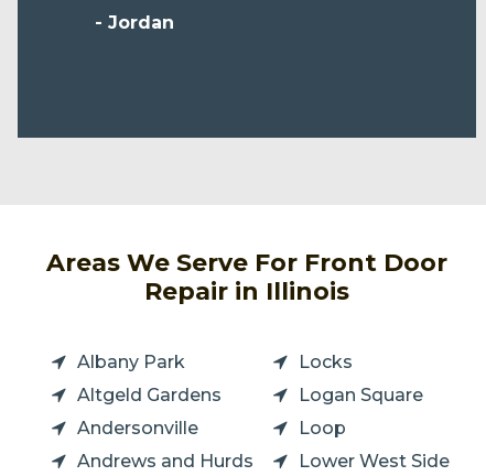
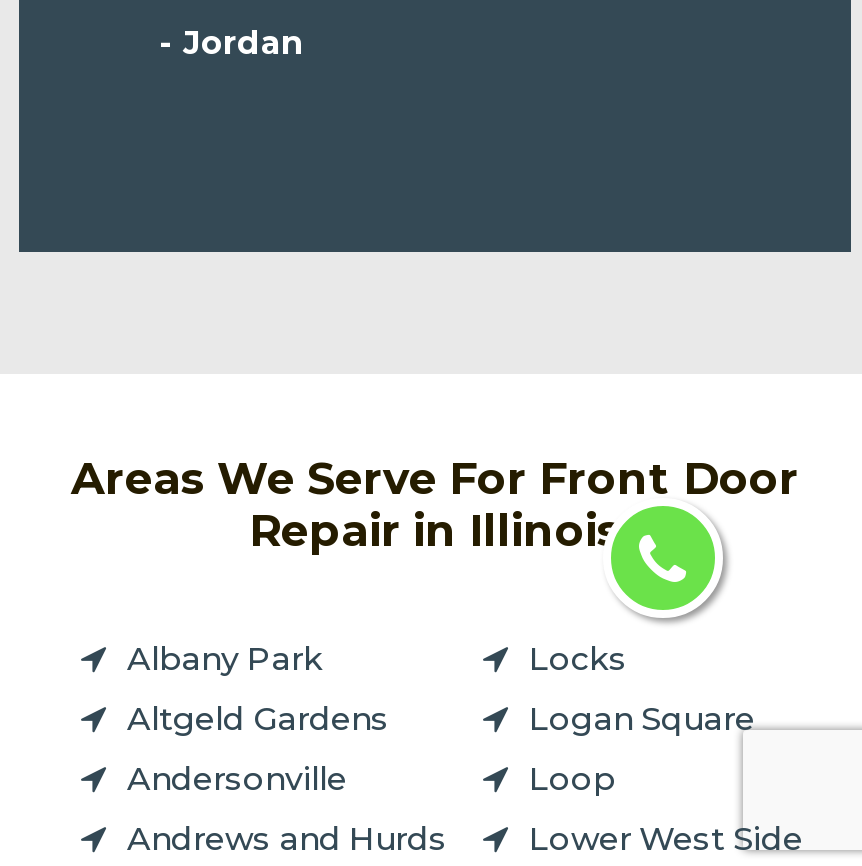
+ [image]
